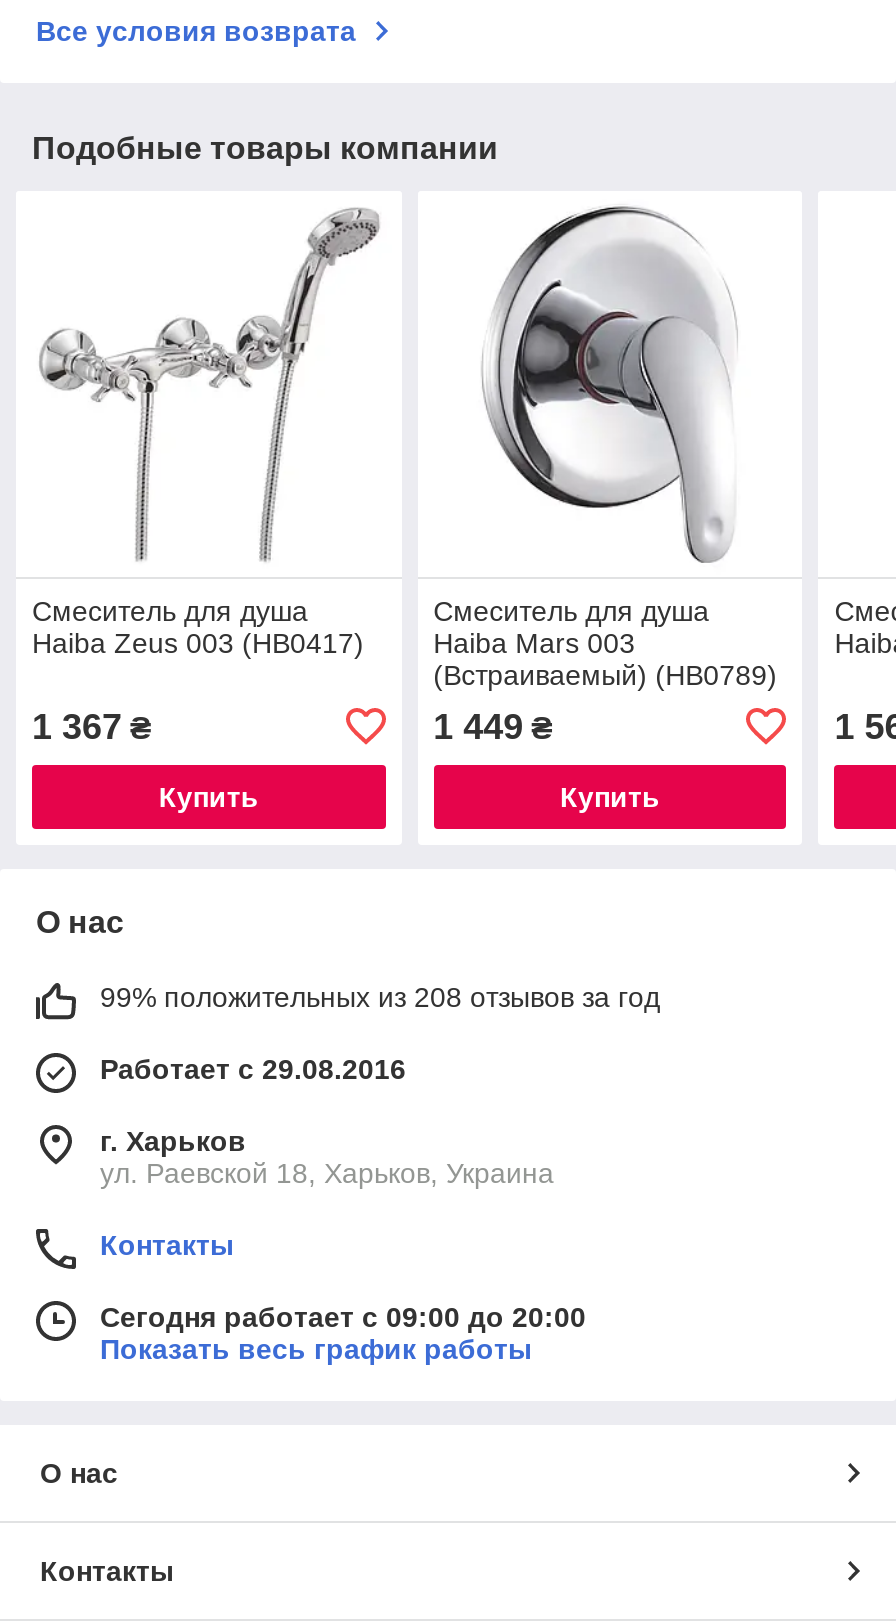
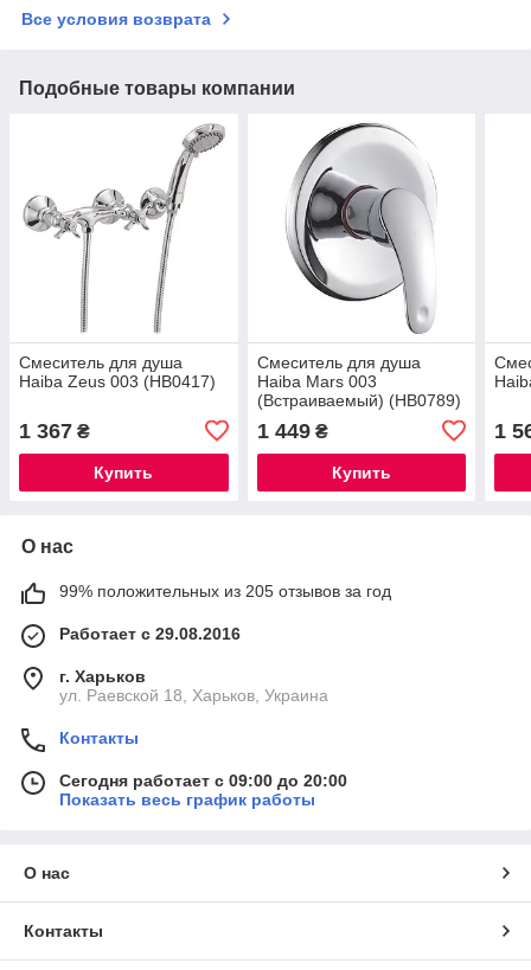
- 99% положительных из 208 отзывов за год
+ 99% положительных из 205 отзывов за год
